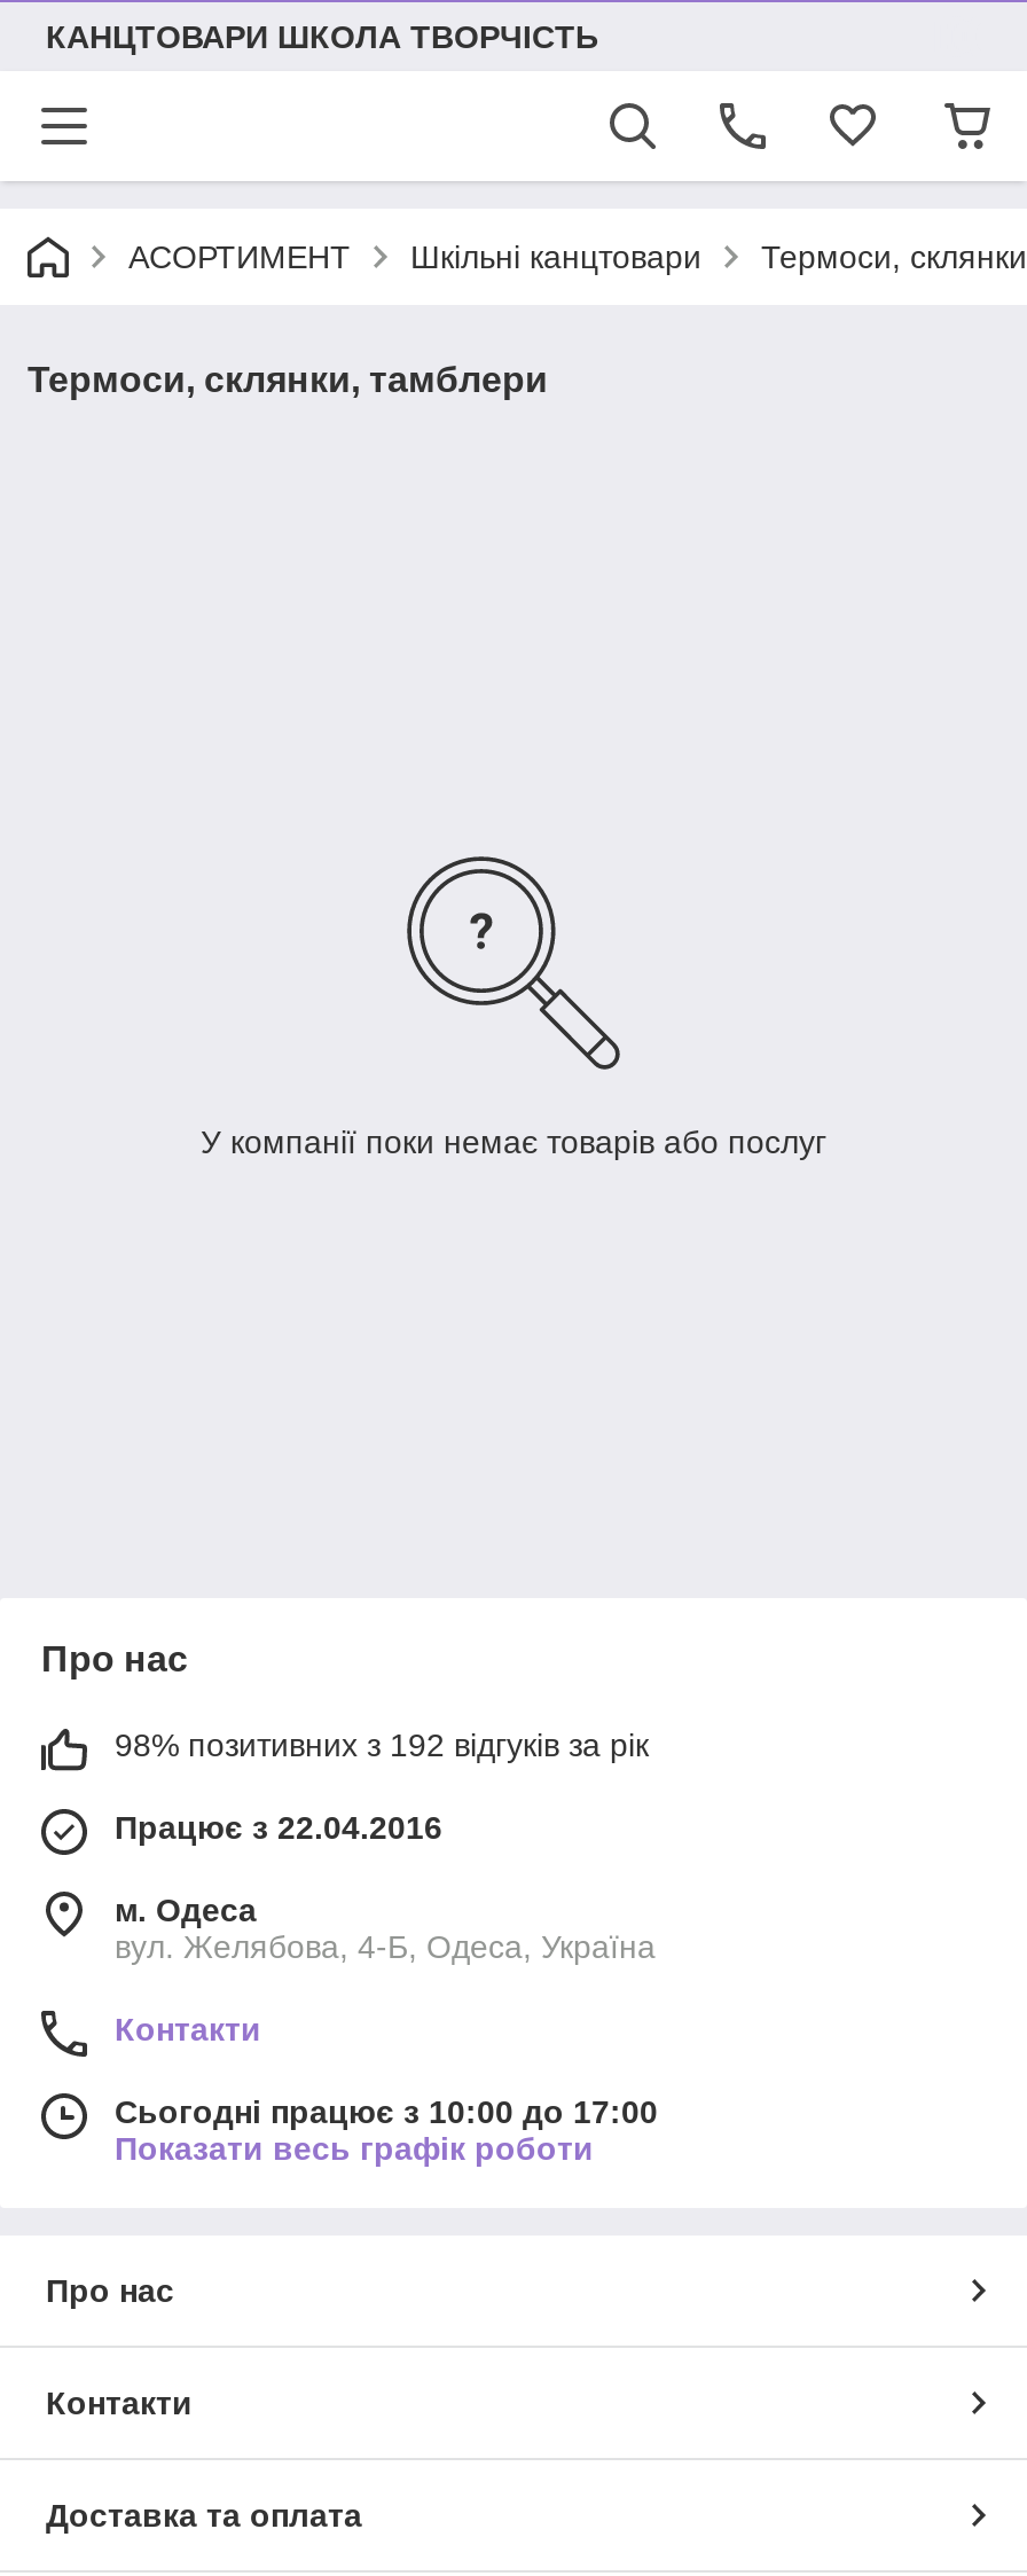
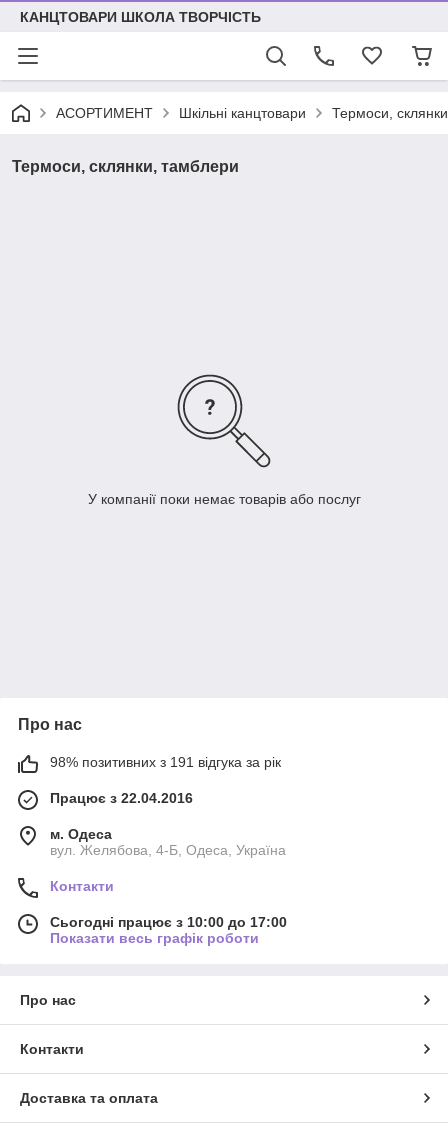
- 98% позитивних з 192 відгуків за рік
+ 98% позитивних з 191 відгука за рік
